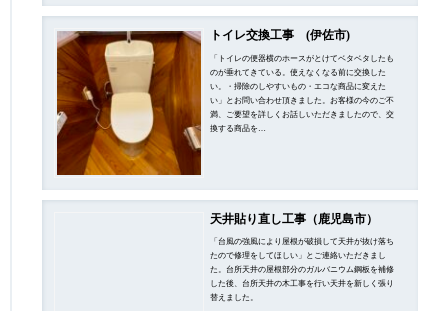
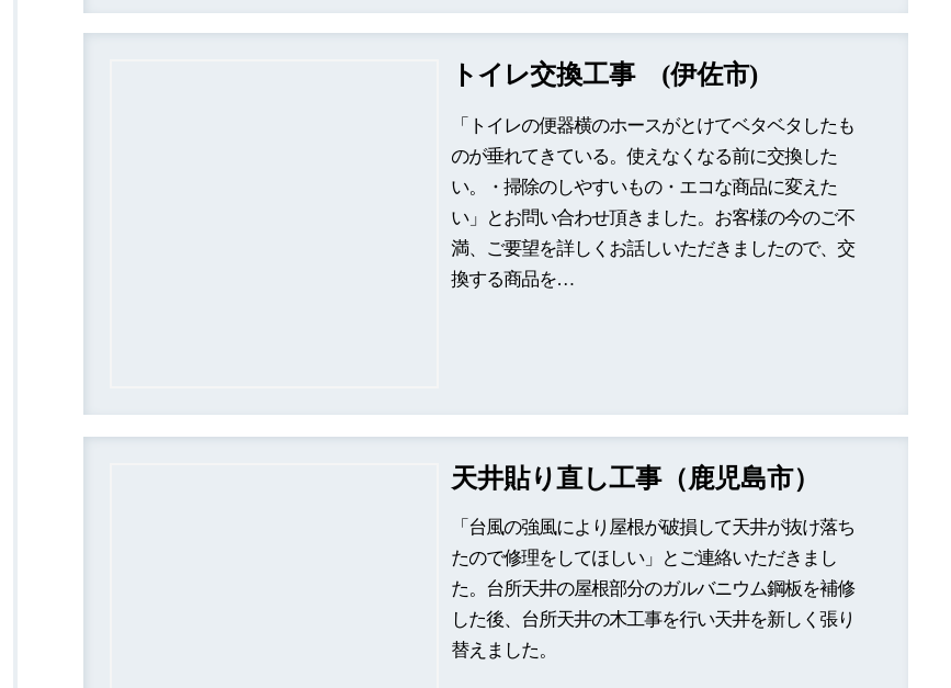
- [image]
